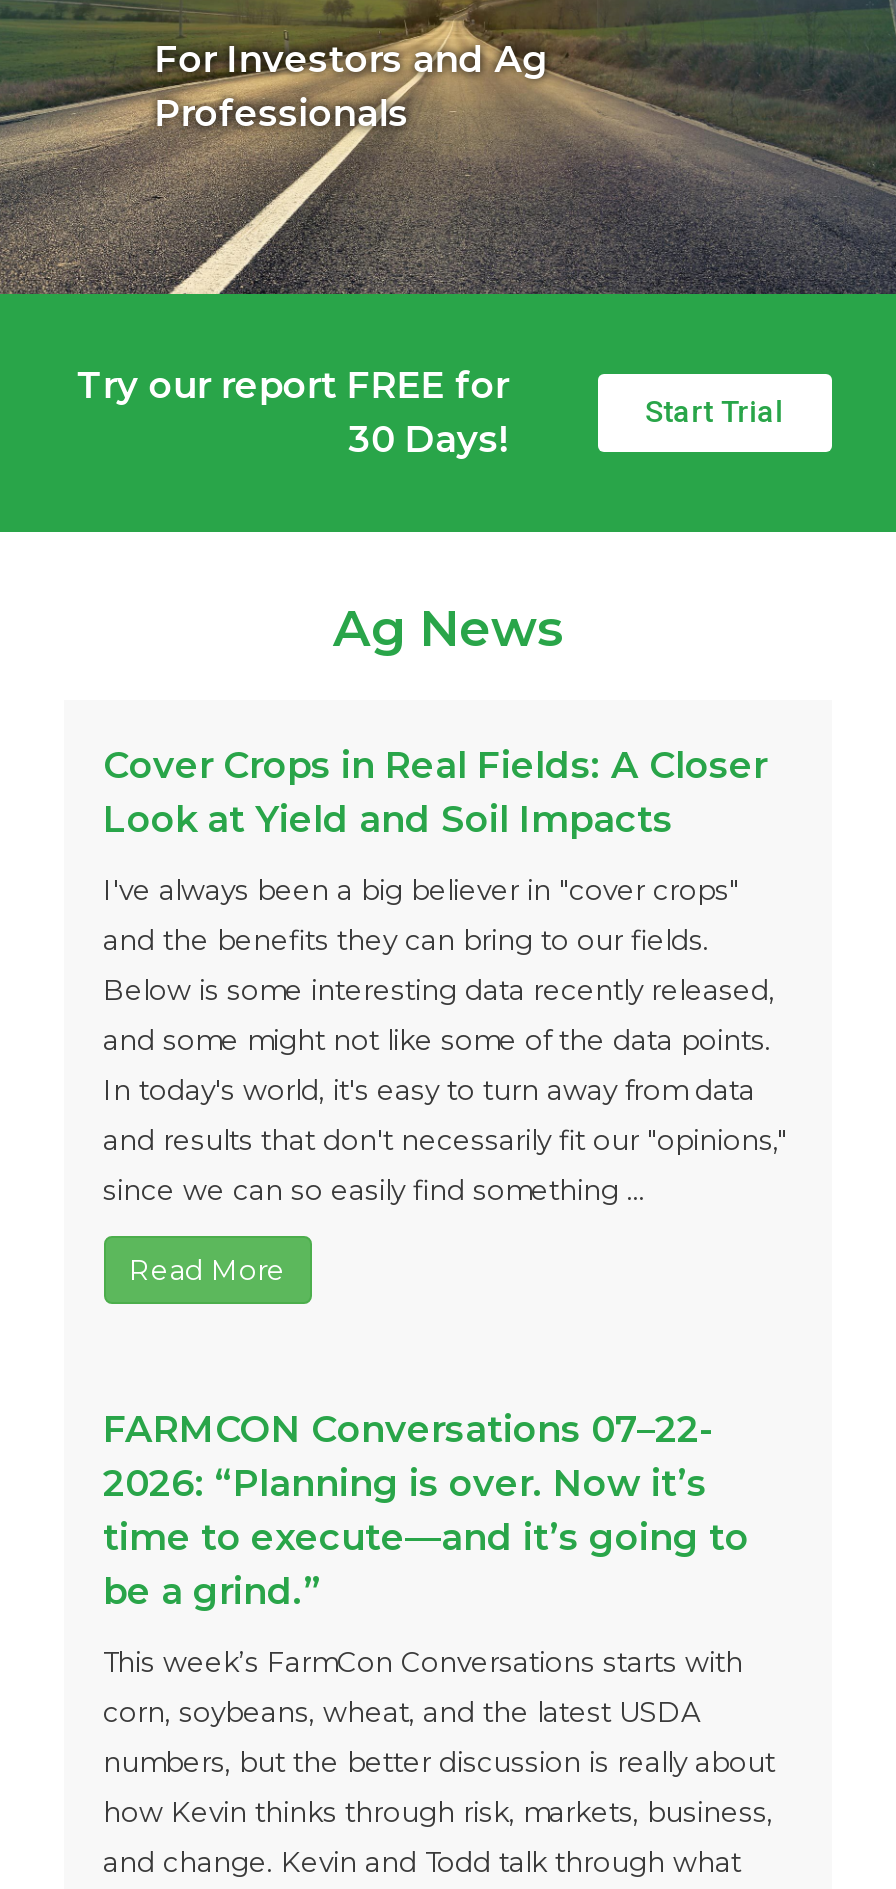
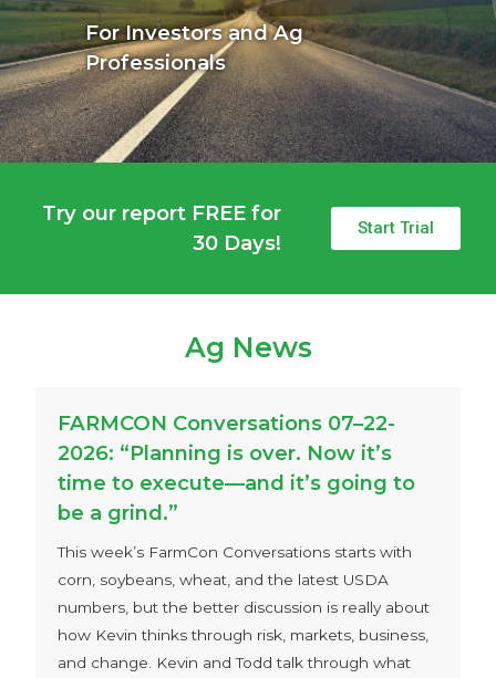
- Cover Crops in Real Fields: A Closer
- Look at Yield and Soil Impacts
- I've always been a big believer in "cover crops"
- and the benefits they can bring to our fields.
- Below is some interesting data recently released,
- and some might not like some of the data points.
- In today's world, it's easy to turn away from data
- and results that don't necessarily fit our "opinions,"
- since we can so easily find something ...
- Read More
